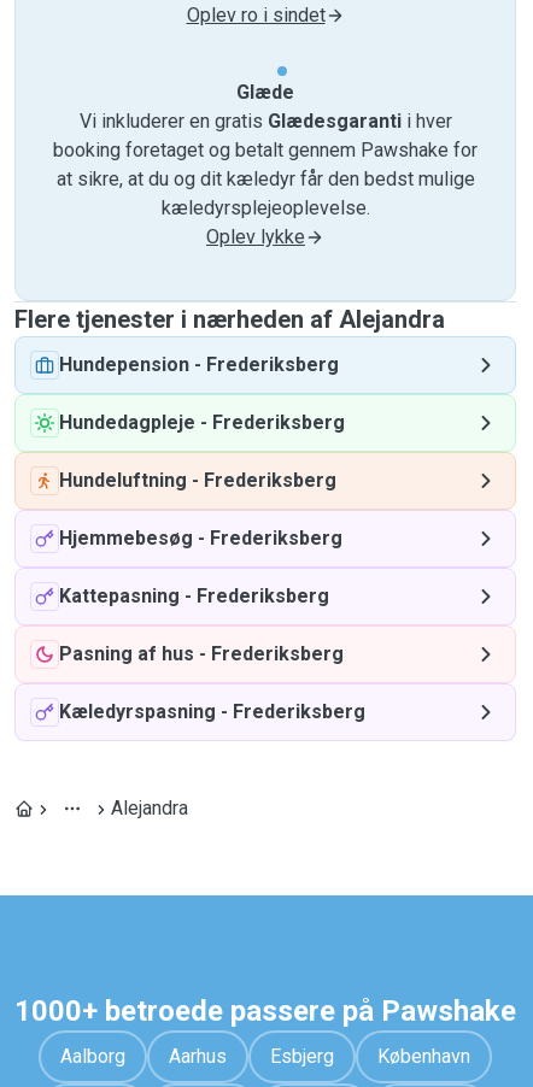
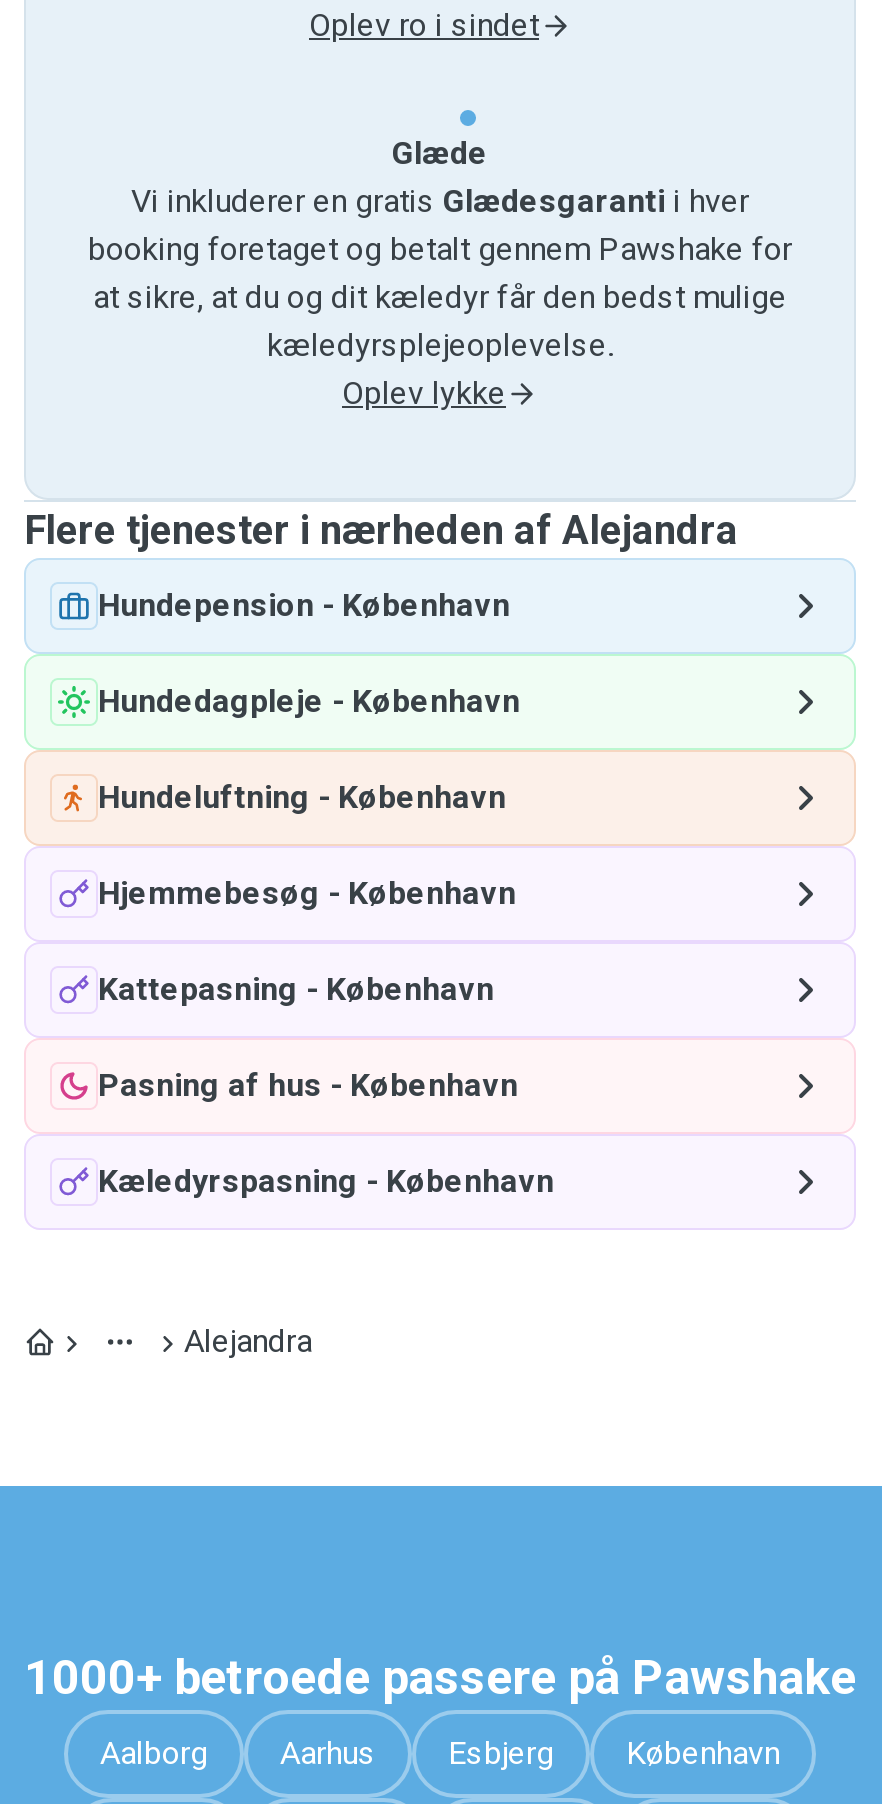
- Hundepension - Frederiksberg
+ Hundepension - København

- Hundedagpleje - Frederiksberg
+ Hundedagpleje - København

- Hundeluftning - Frederiksberg
+ Hundeluftning - København

- Hjemmebesøg - Frederiksberg
+ Hjemmebesøg - København

- Kattepasning - Frederiksberg
+ Kattepasning - København

- Pasning af hus - Frederiksberg
+ Pasning af hus - København

- Kæledyrspasning - Frederiksberg
+ Kæledyrspasning - København
